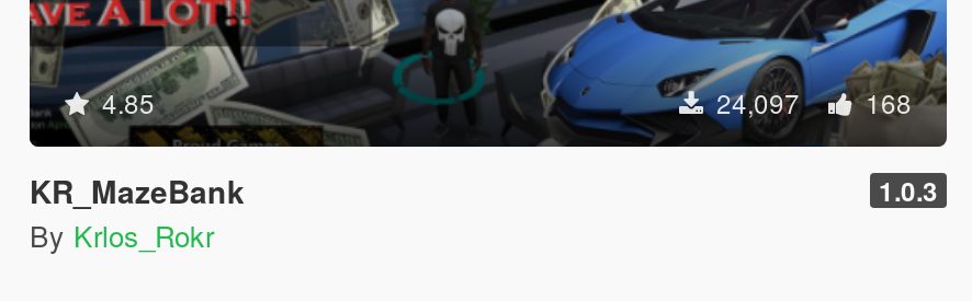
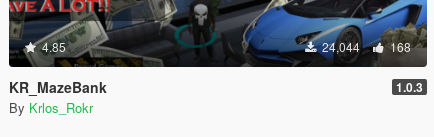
- 24,097 168
+ 24,044 168
